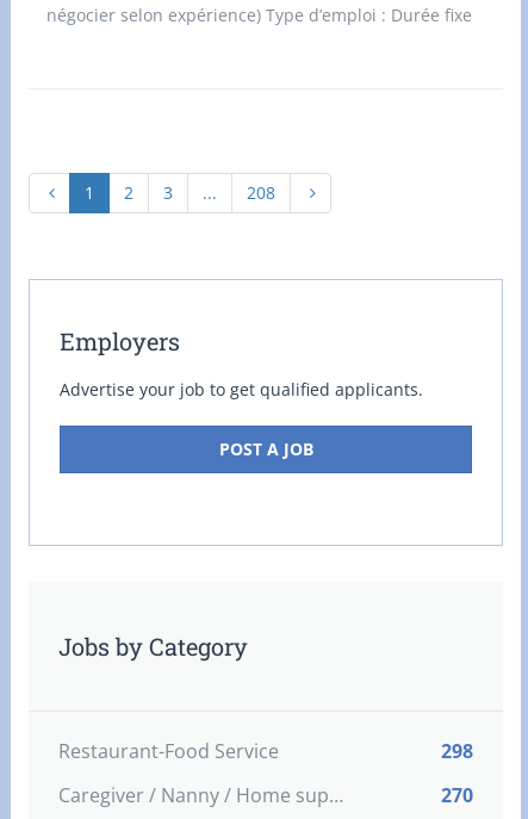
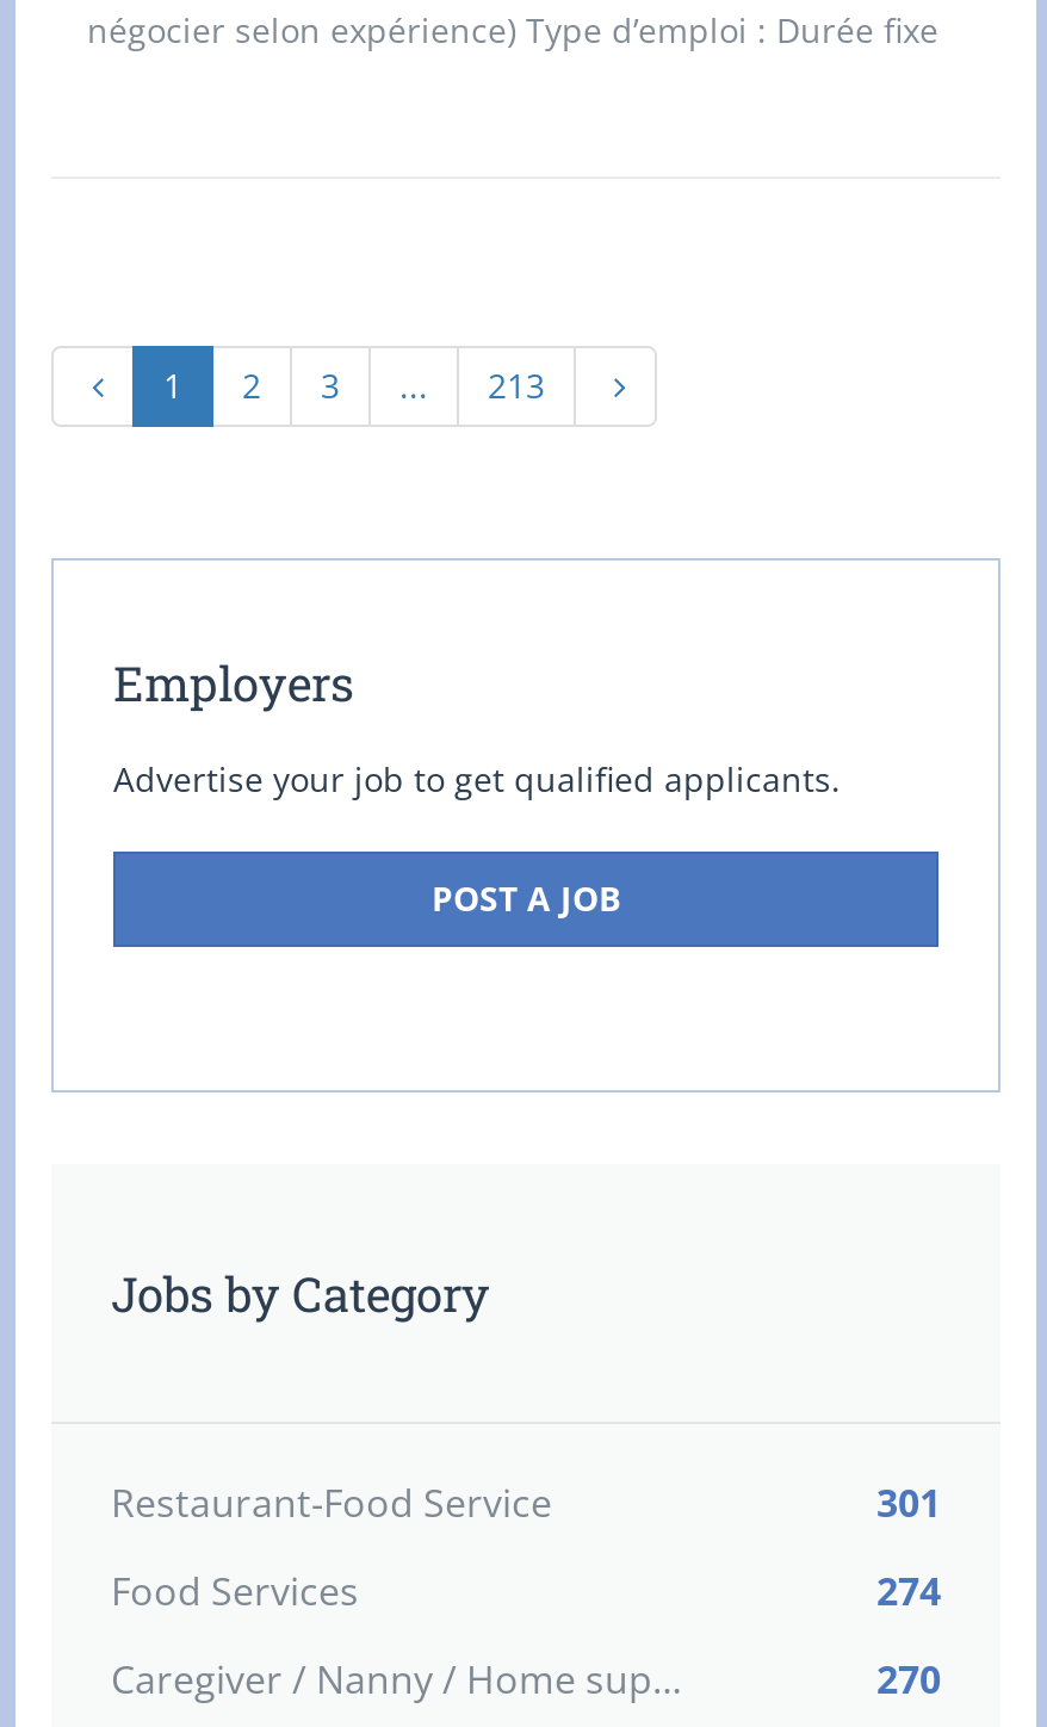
- 208
+ 213

- 298
+ 301
+ Food Services
+ 274
